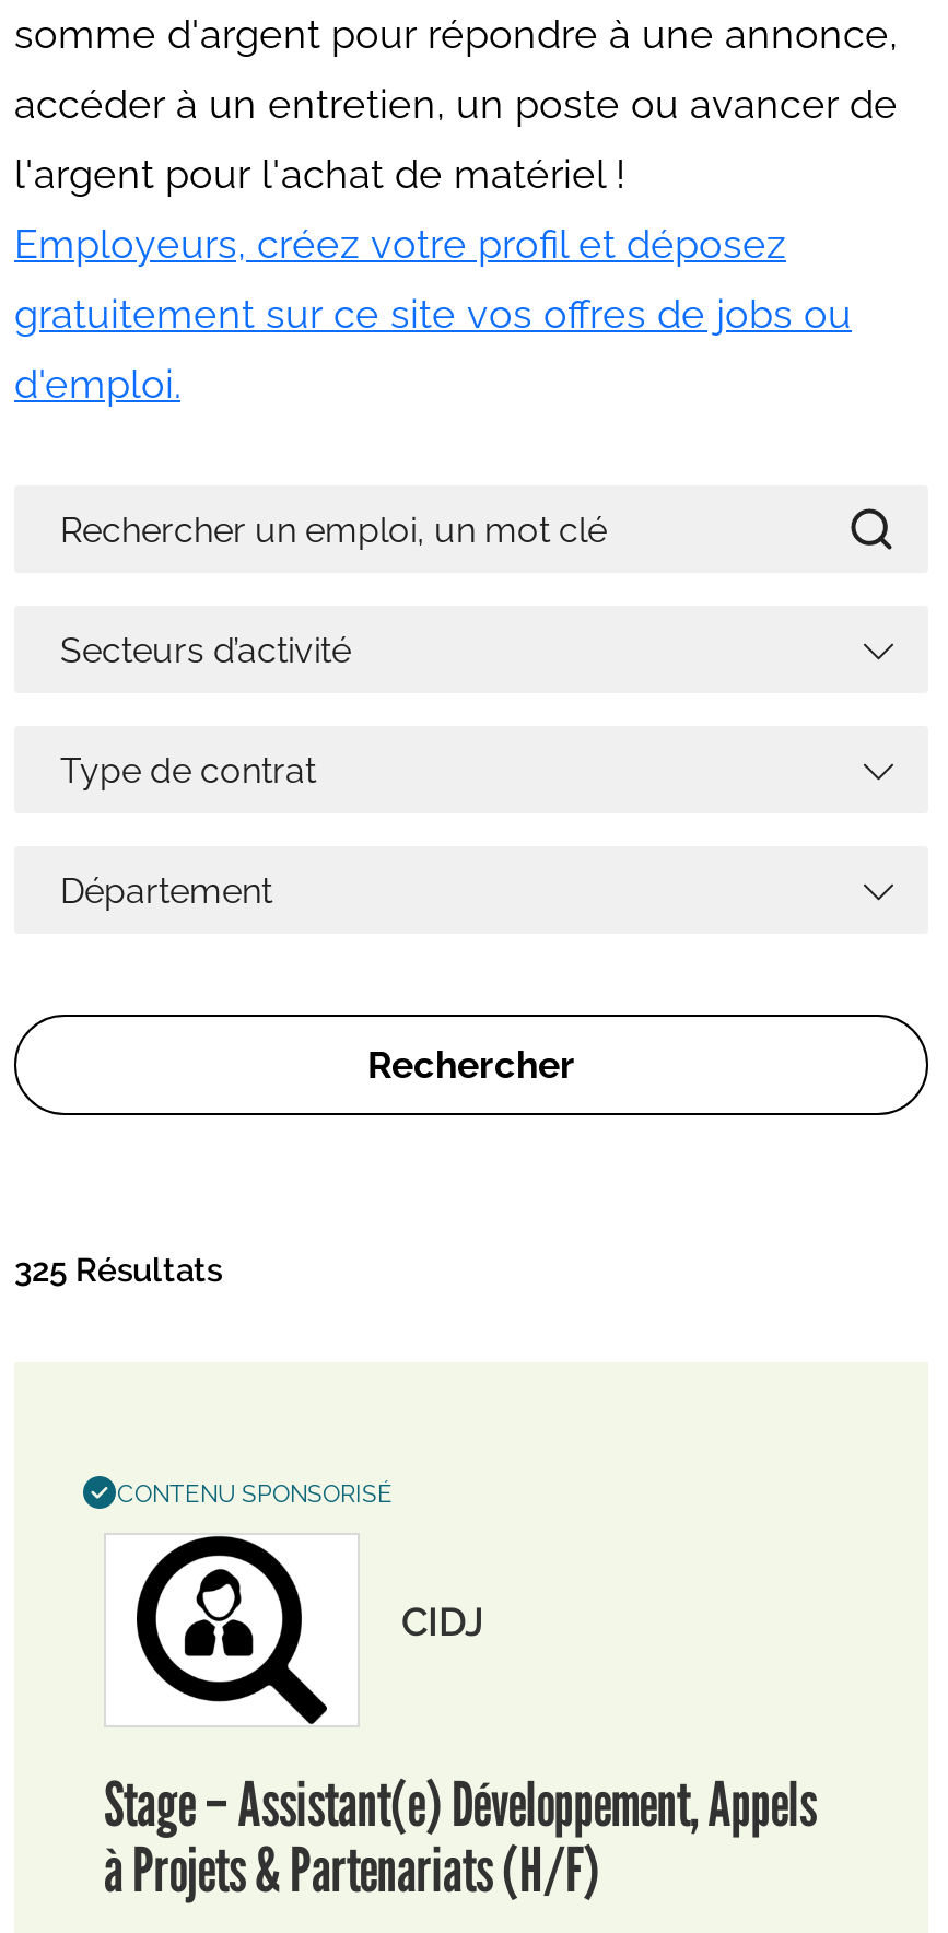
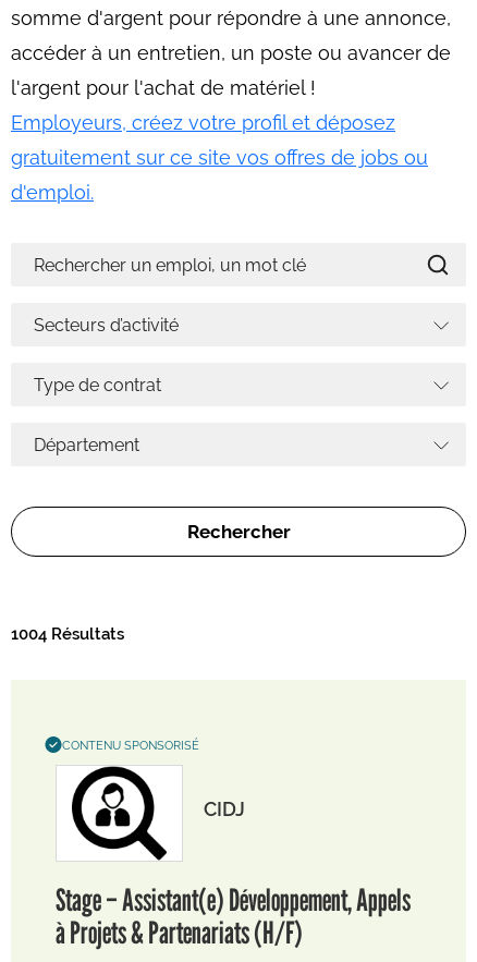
- 325 Résultats
+ 1004 Résultats
